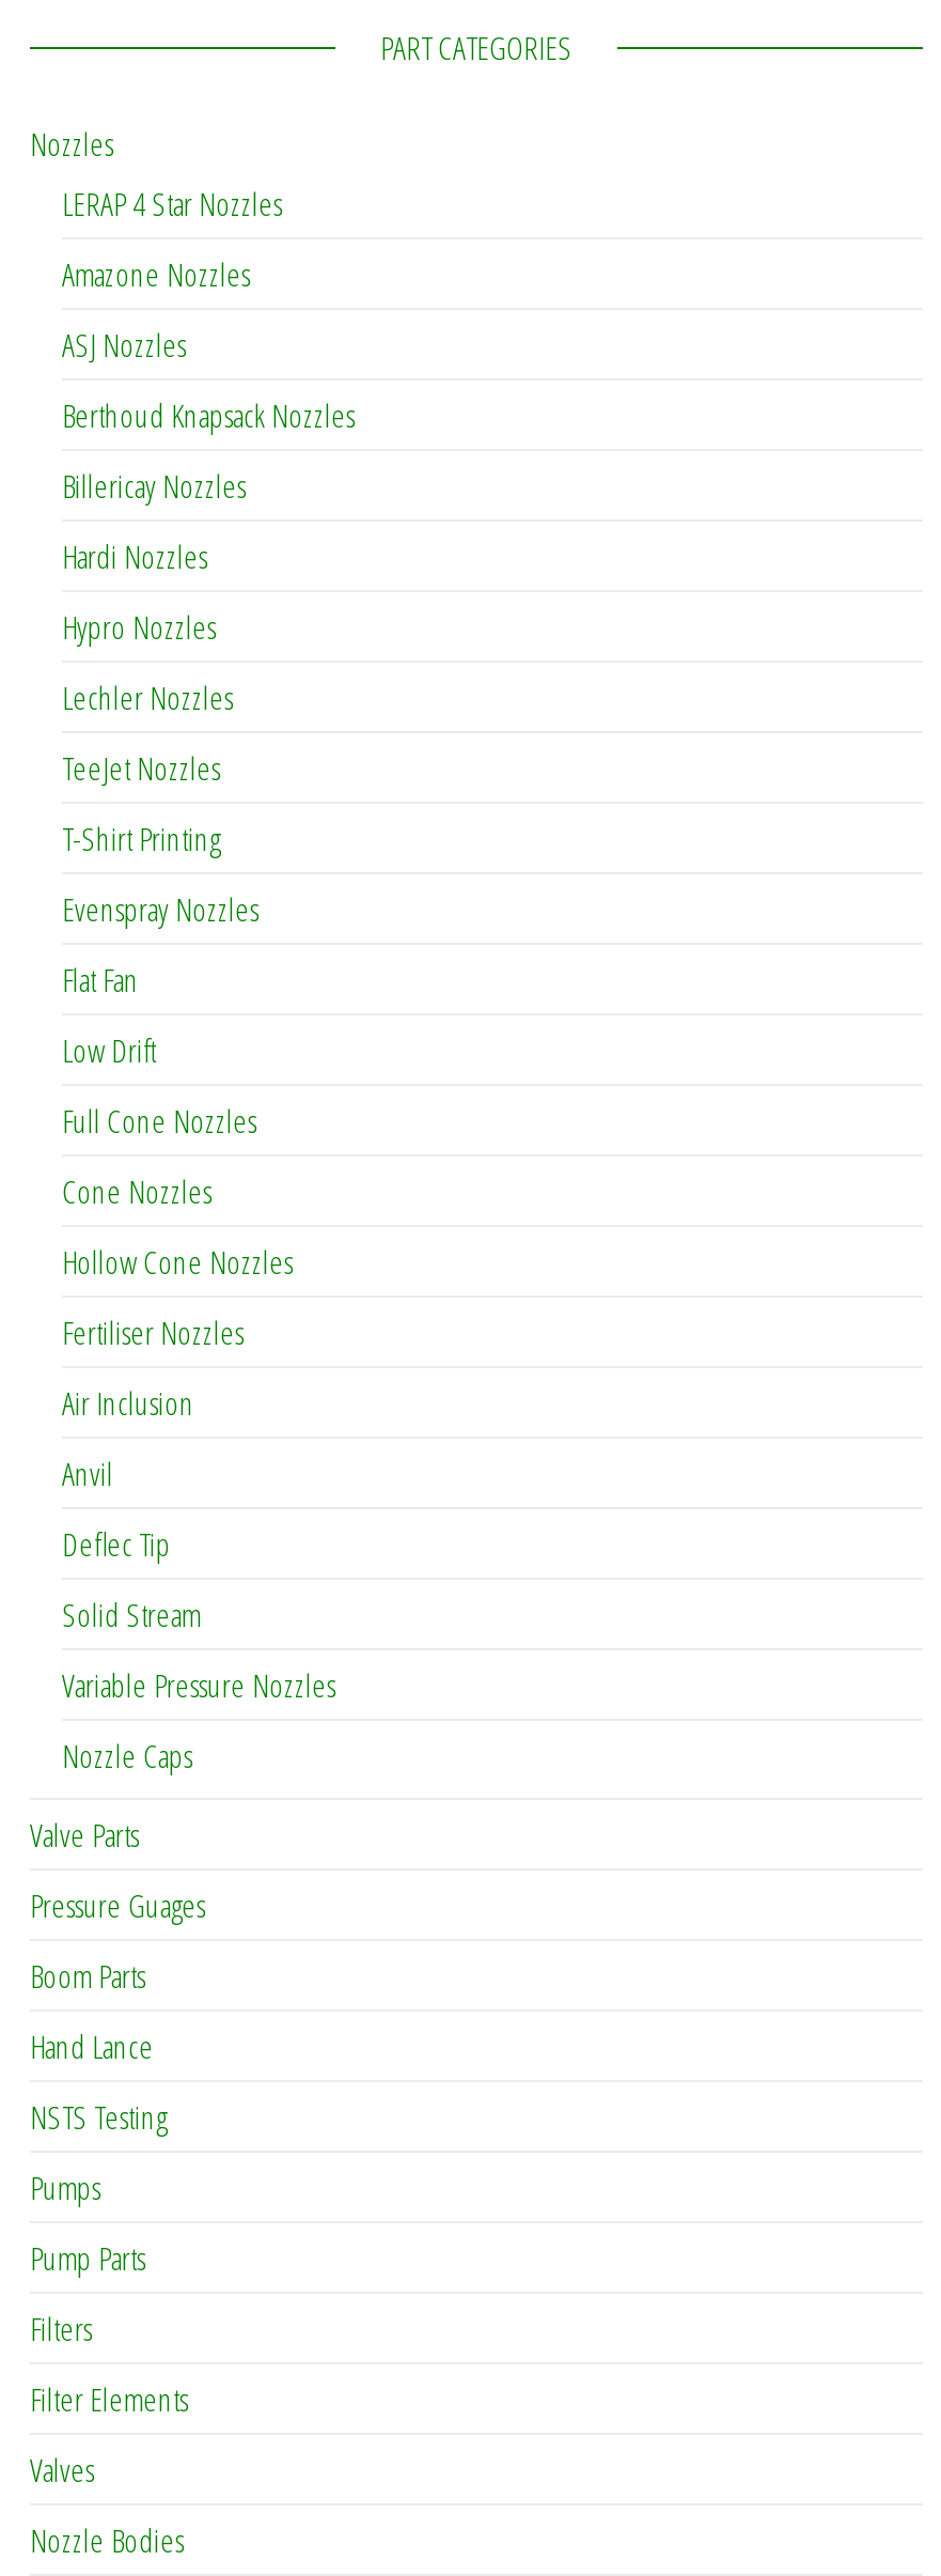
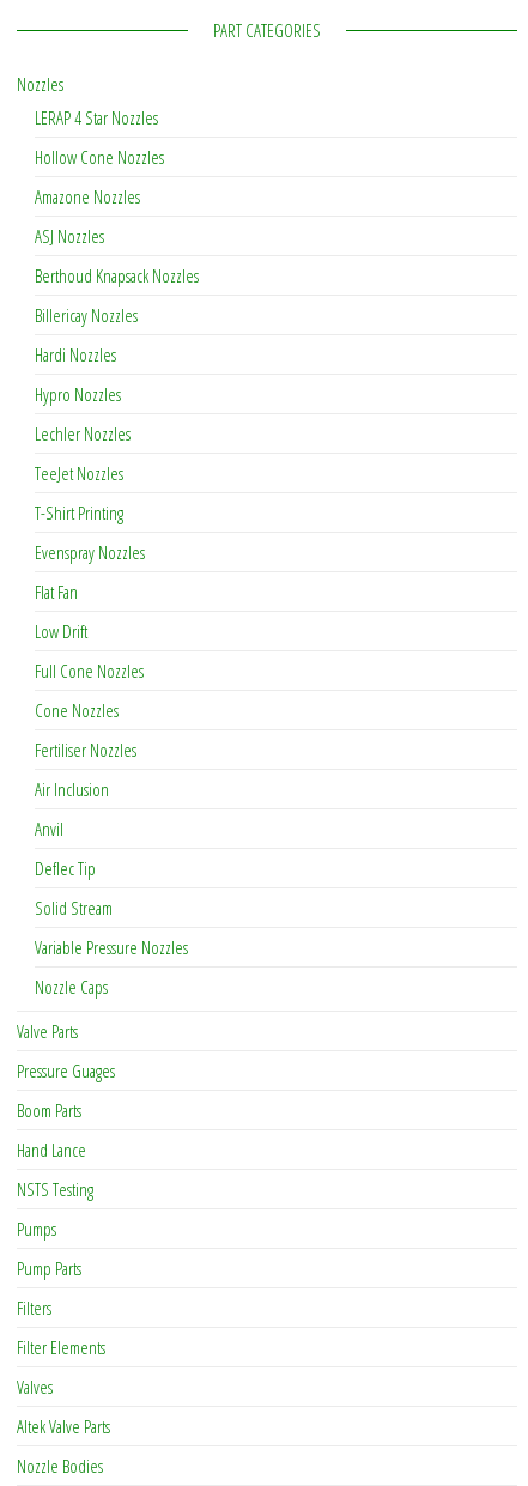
moved up: Hollow Cone Nozzles

+ Altek Valve Parts
